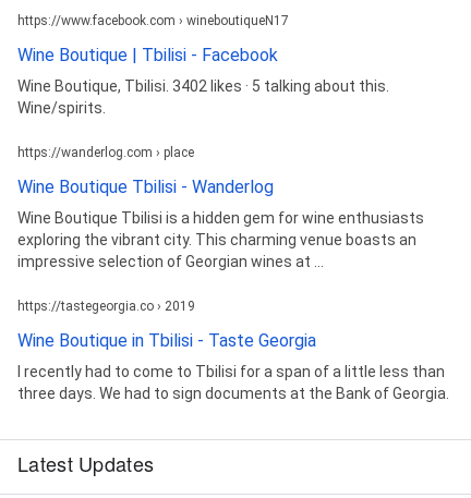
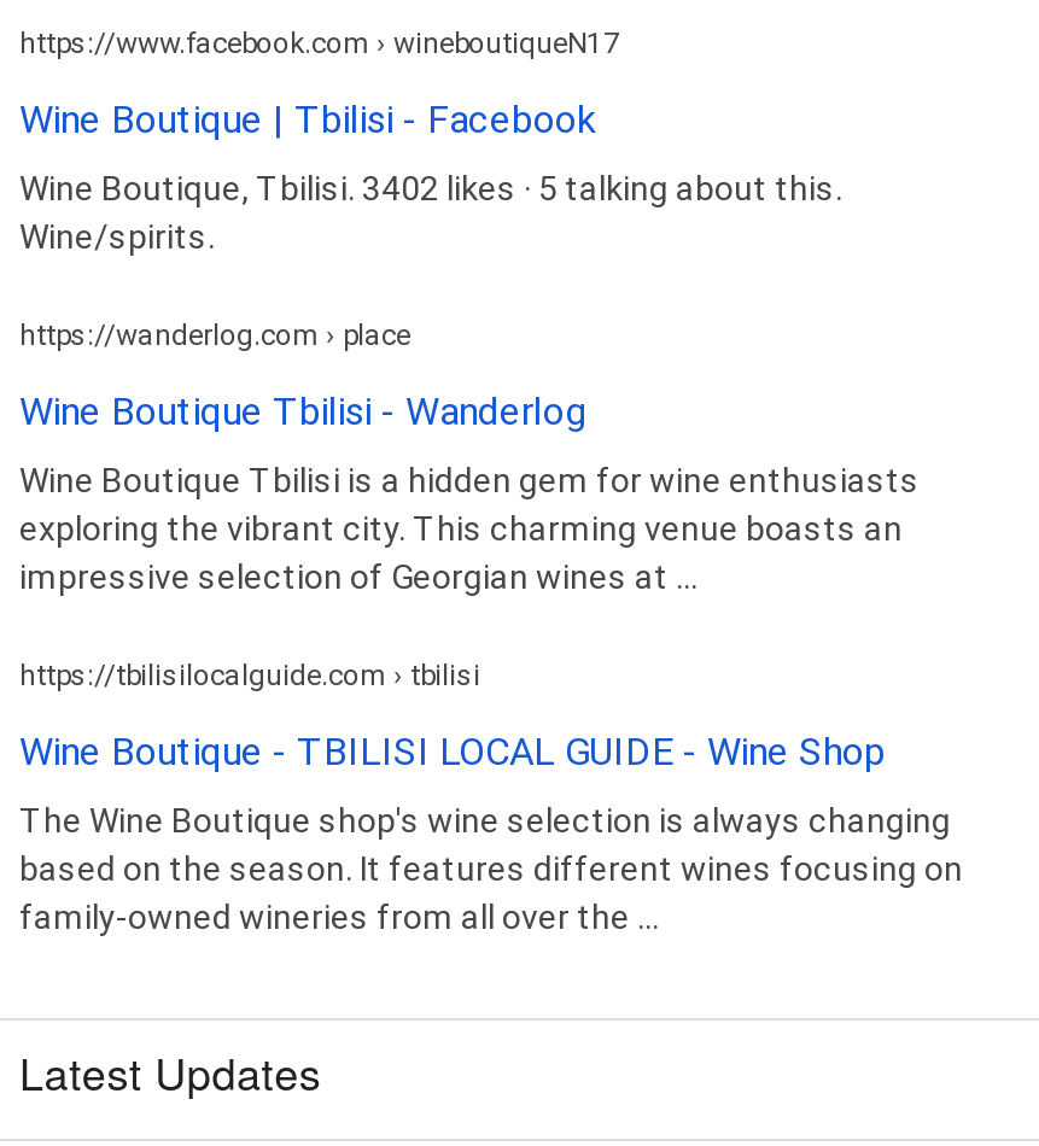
- https://tastegeorgia.co › 2019
+ https://tbilisilocalguide.com › tbilisi

- Wine Boutique in Tbilisi - Taste Georgia
+ Wine Boutique - TBILISI LOCAL GUIDE - Wine Shop

- I recently had to come to Tbilisi for a span of a little less than
- three days. We had to sign documents at the Bank of Georgia.
+ The Wine Boutique shop's wine selection is always changing
+ based on the season. It features different wines focusing on
+ family-owned wineries from all over the ...
